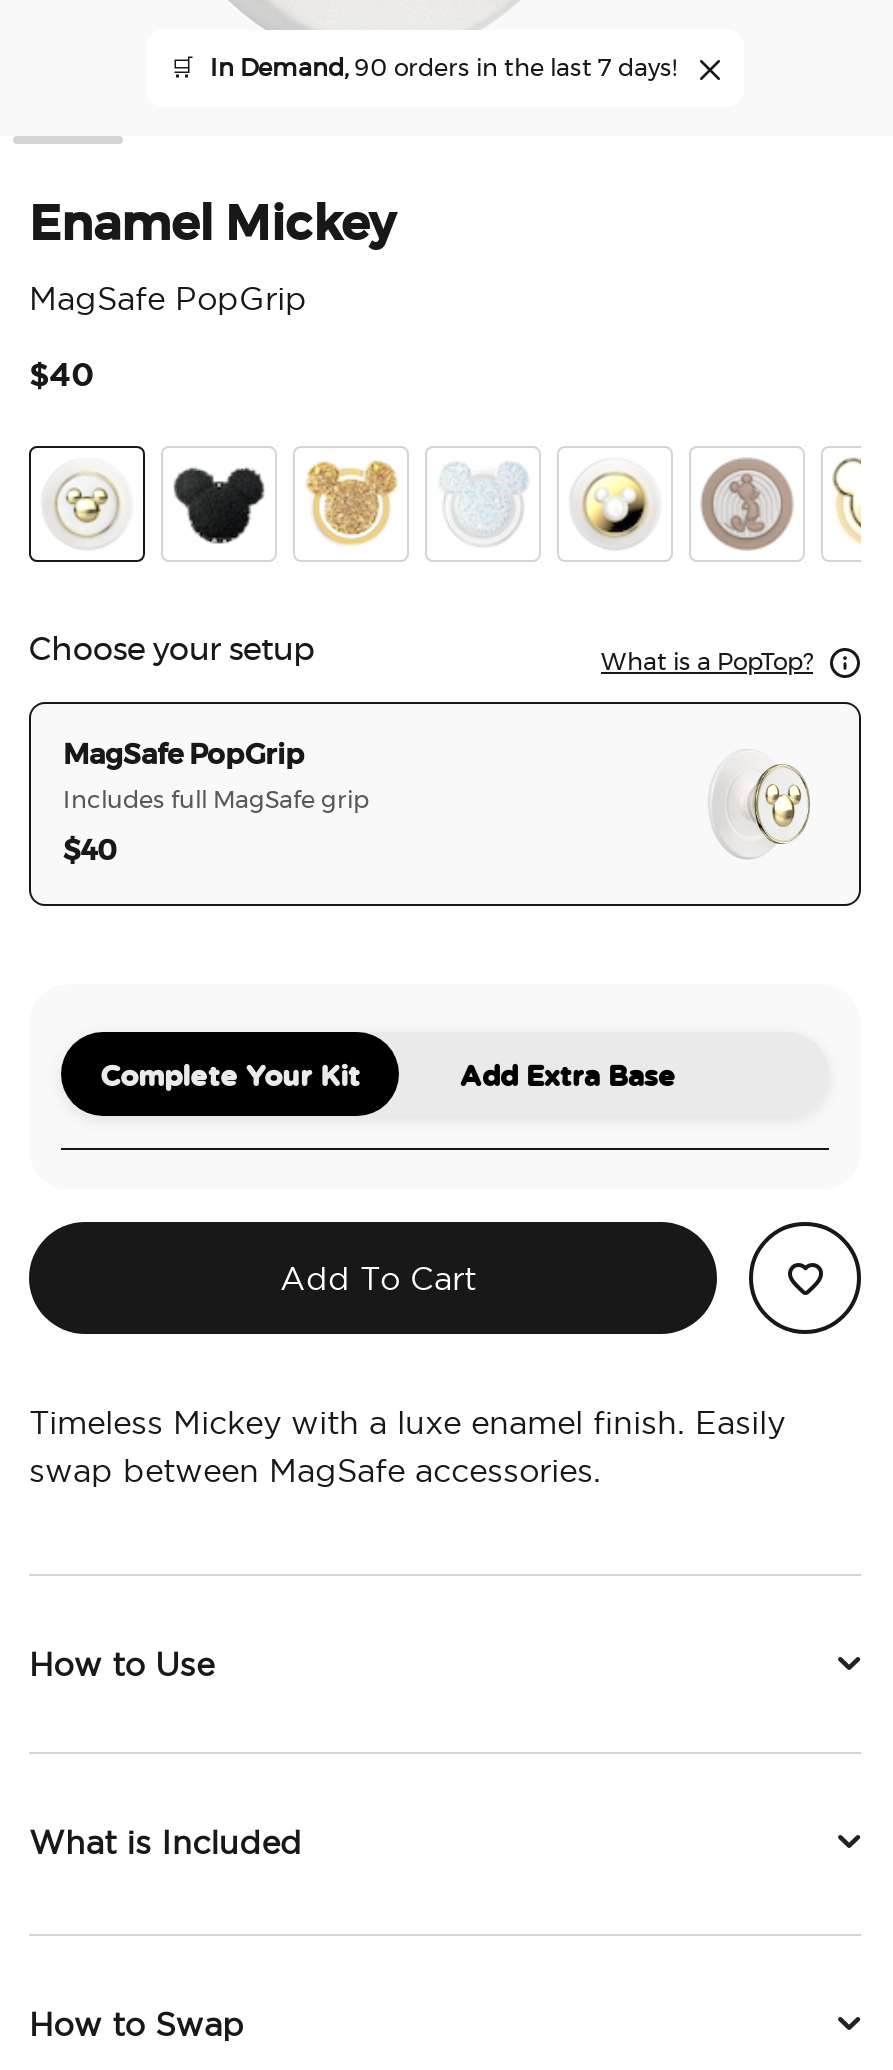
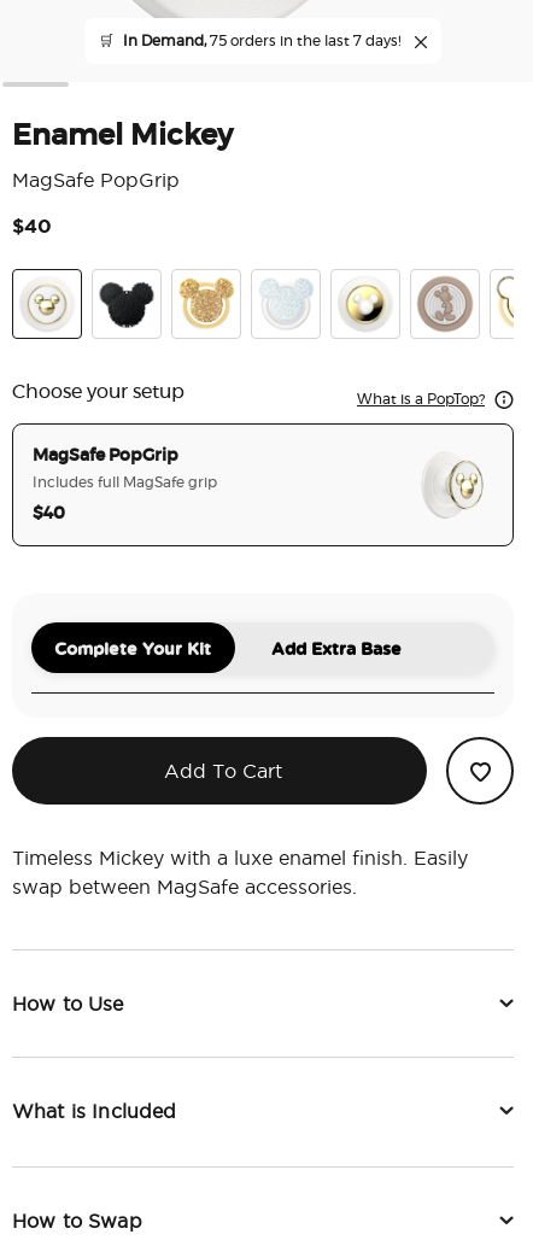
- In Demand, 90 orders in the last 7 days!
+ In Demand, 75 orders in the last 7 days!
